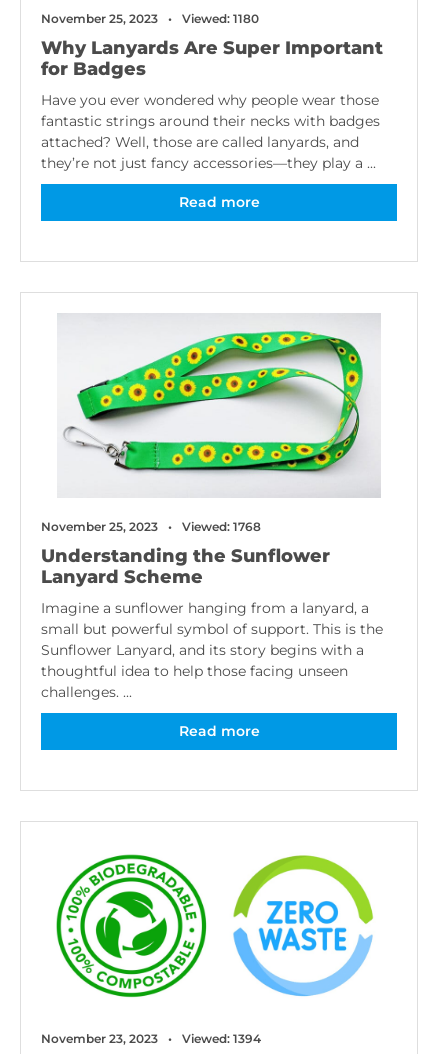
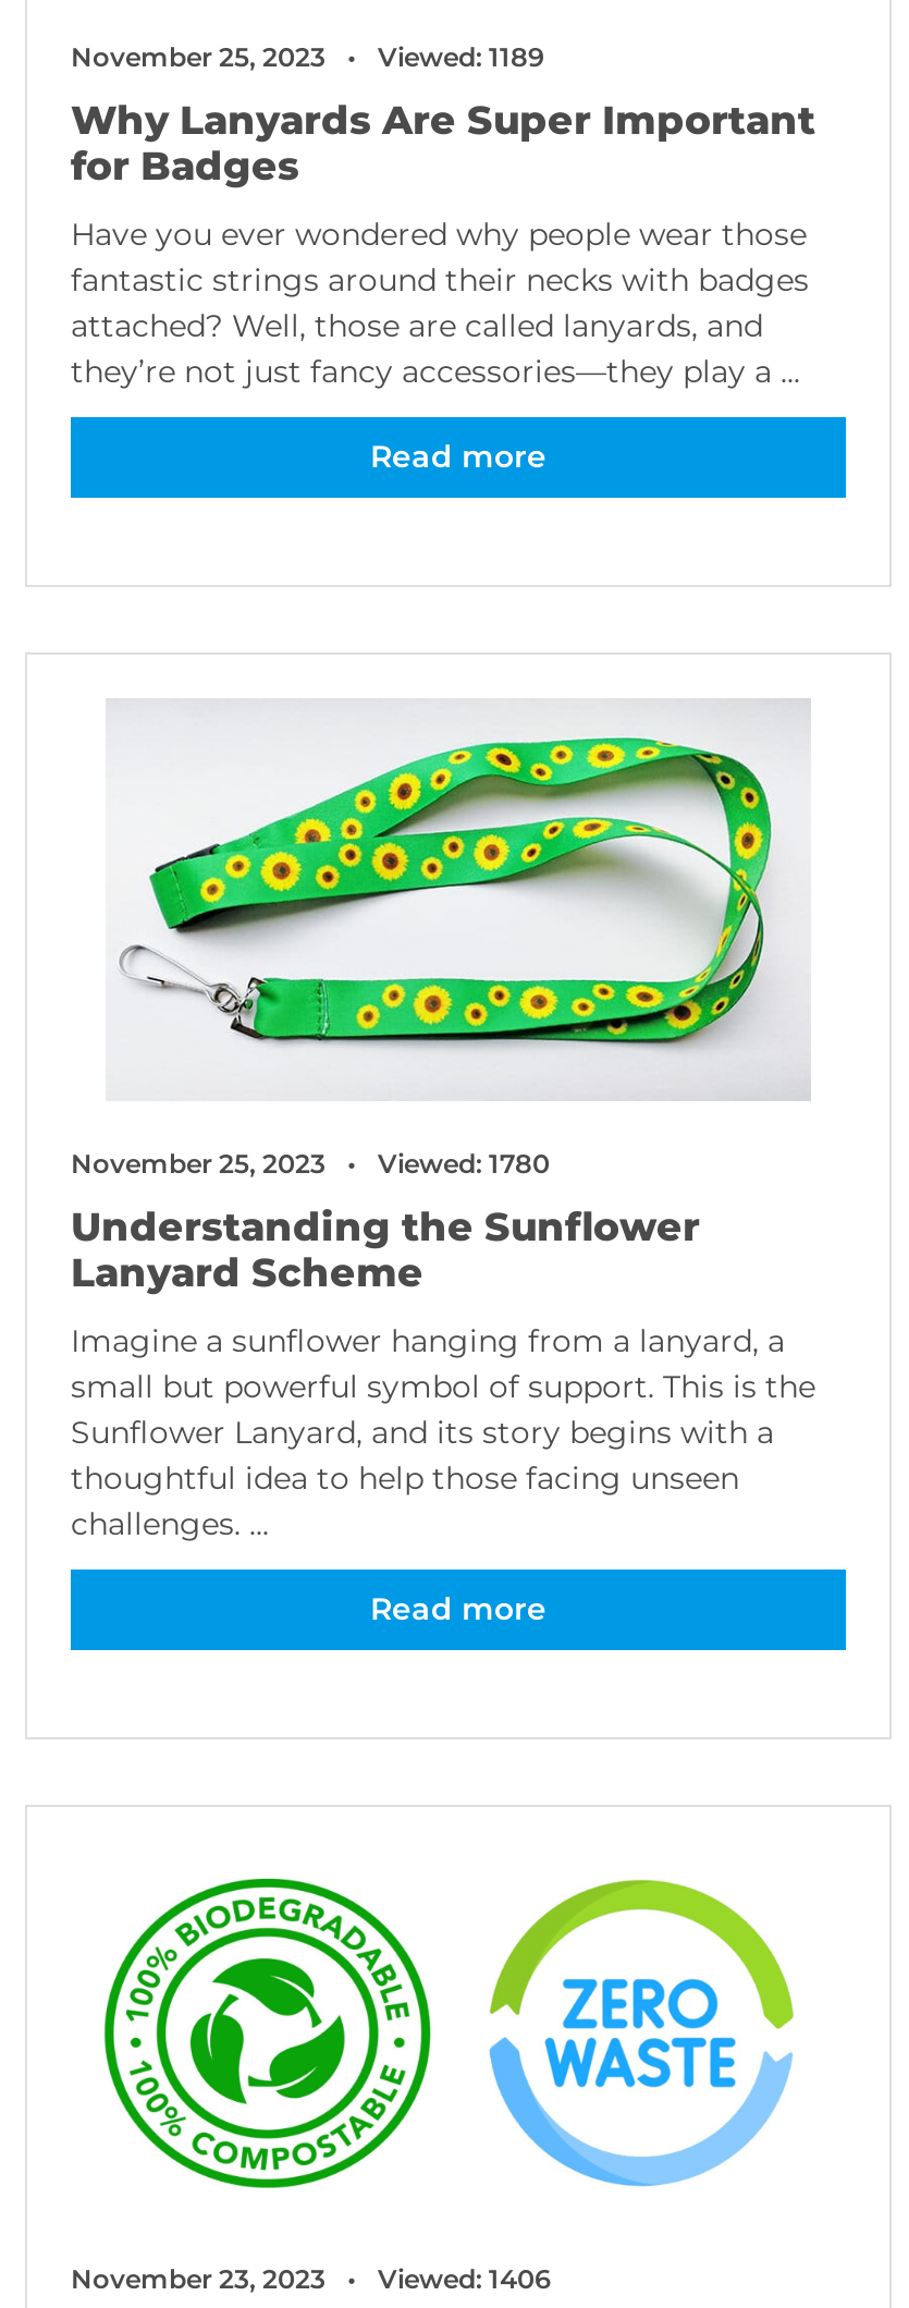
- November 25, 2023 Viewed: 1180
+ November 25, 2023 Viewed: 1189

- November 25, 2023 Viewed: 1768
+ November 25, 2023 Viewed: 1780

- November 23, 2023 Viewed: 1394
+ November 23, 2023 Viewed: 1406
